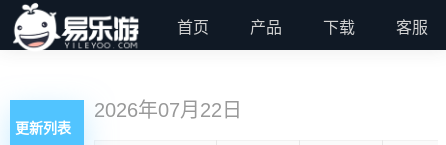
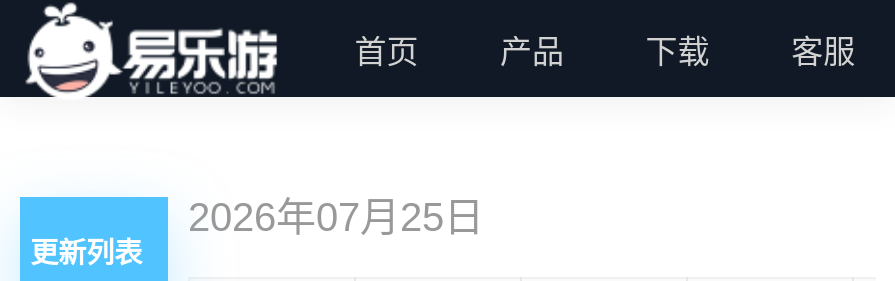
- 2026年07月22日
+ 2026年07月25日
